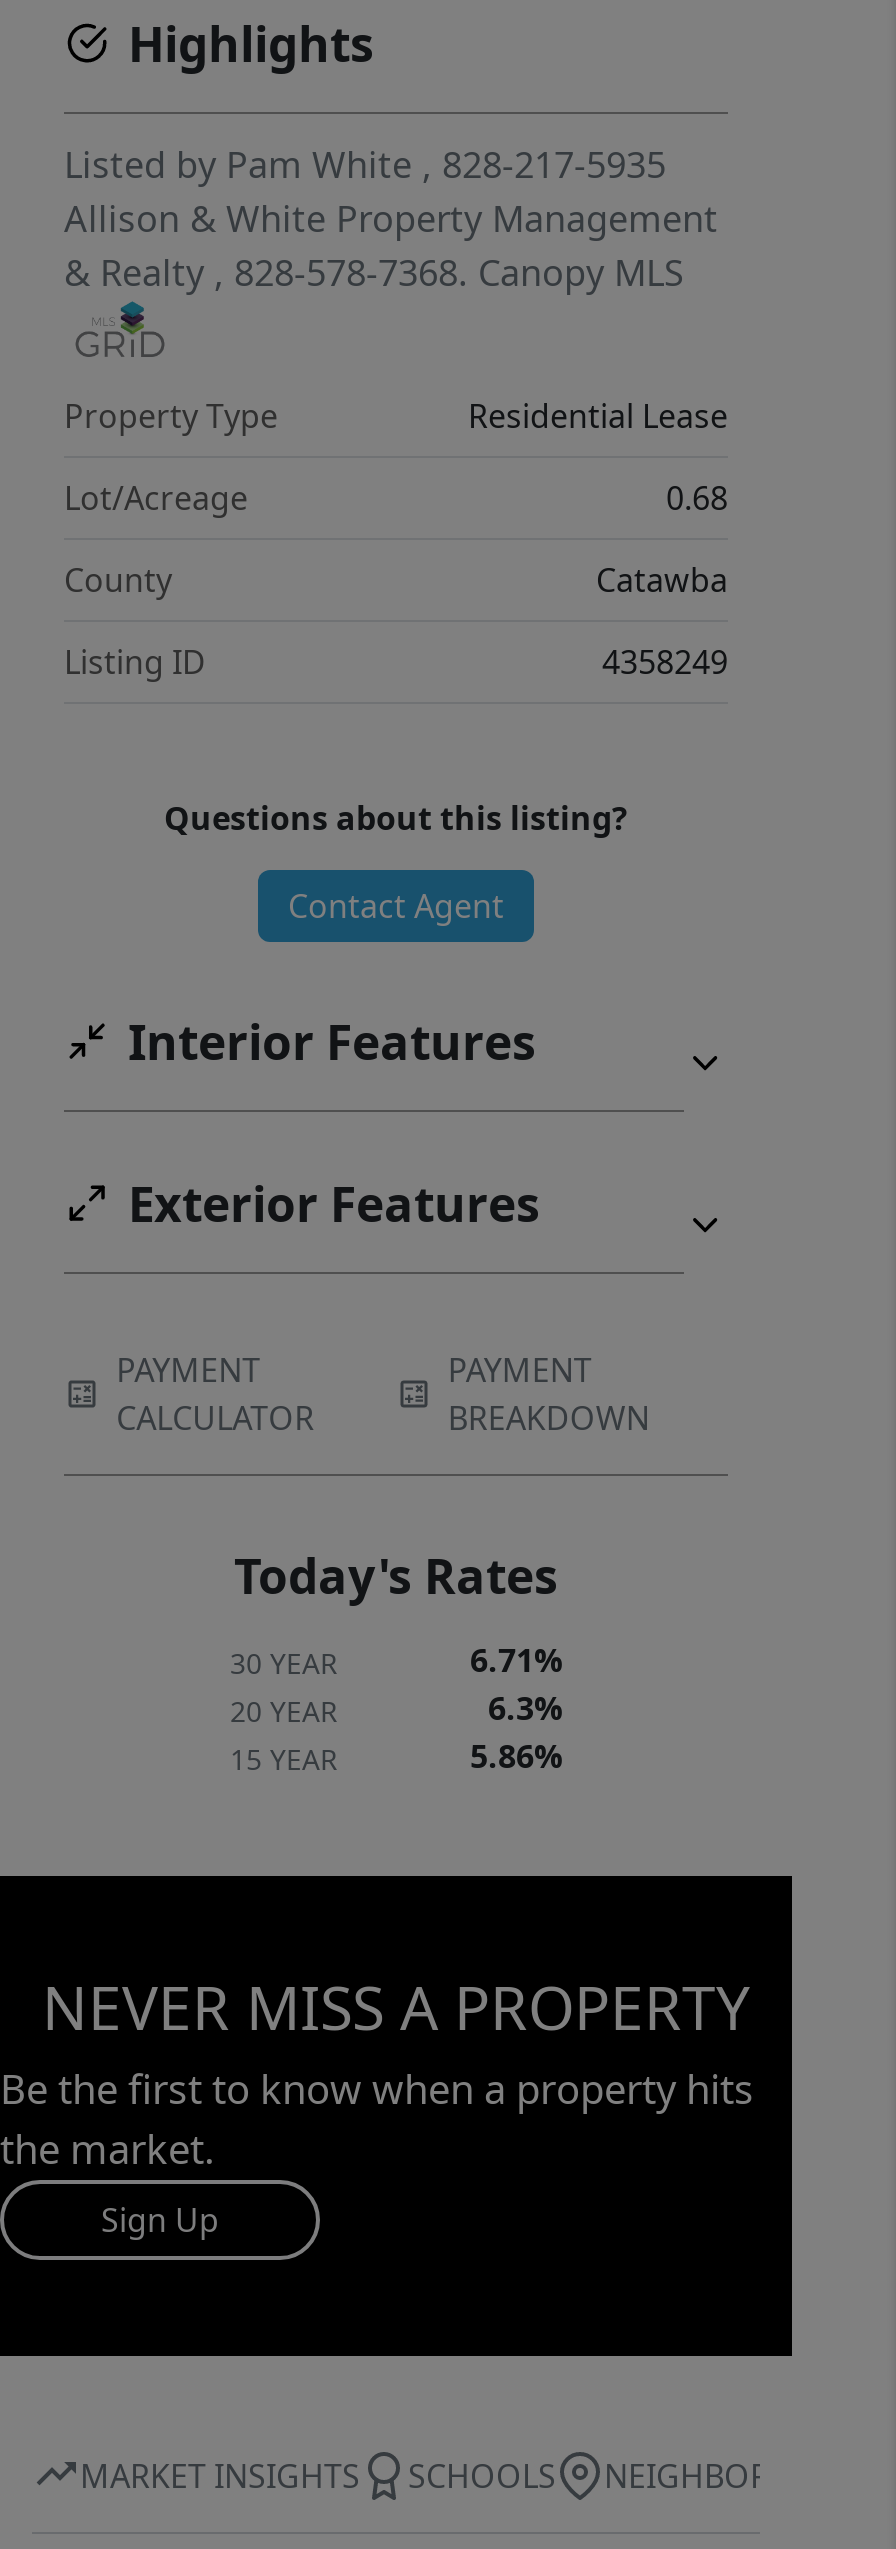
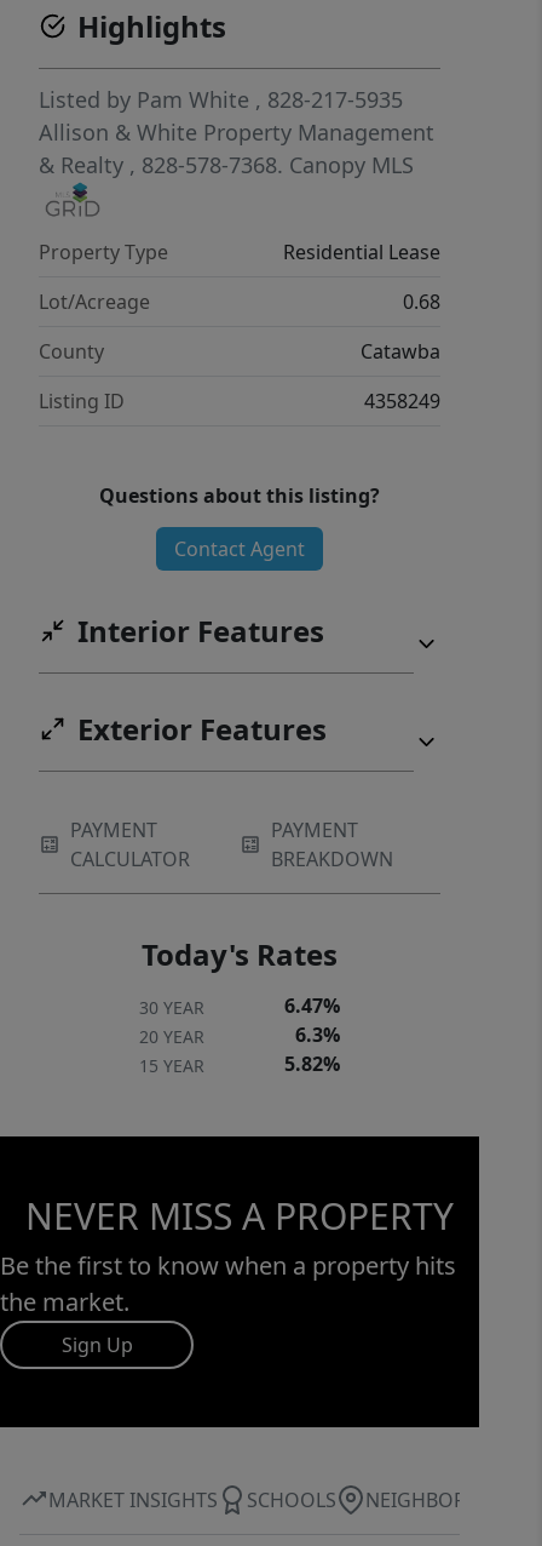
- 6.71%
+ 6.47%

- 5.86%
+ 5.82%
